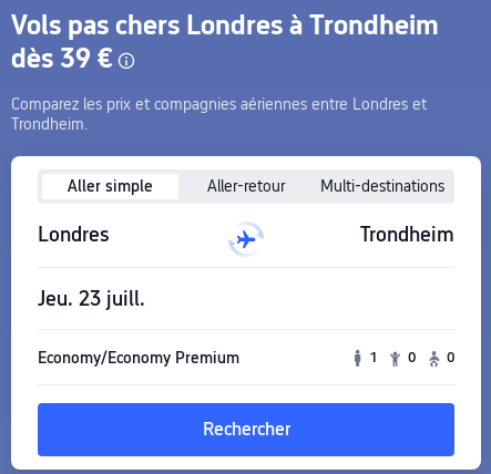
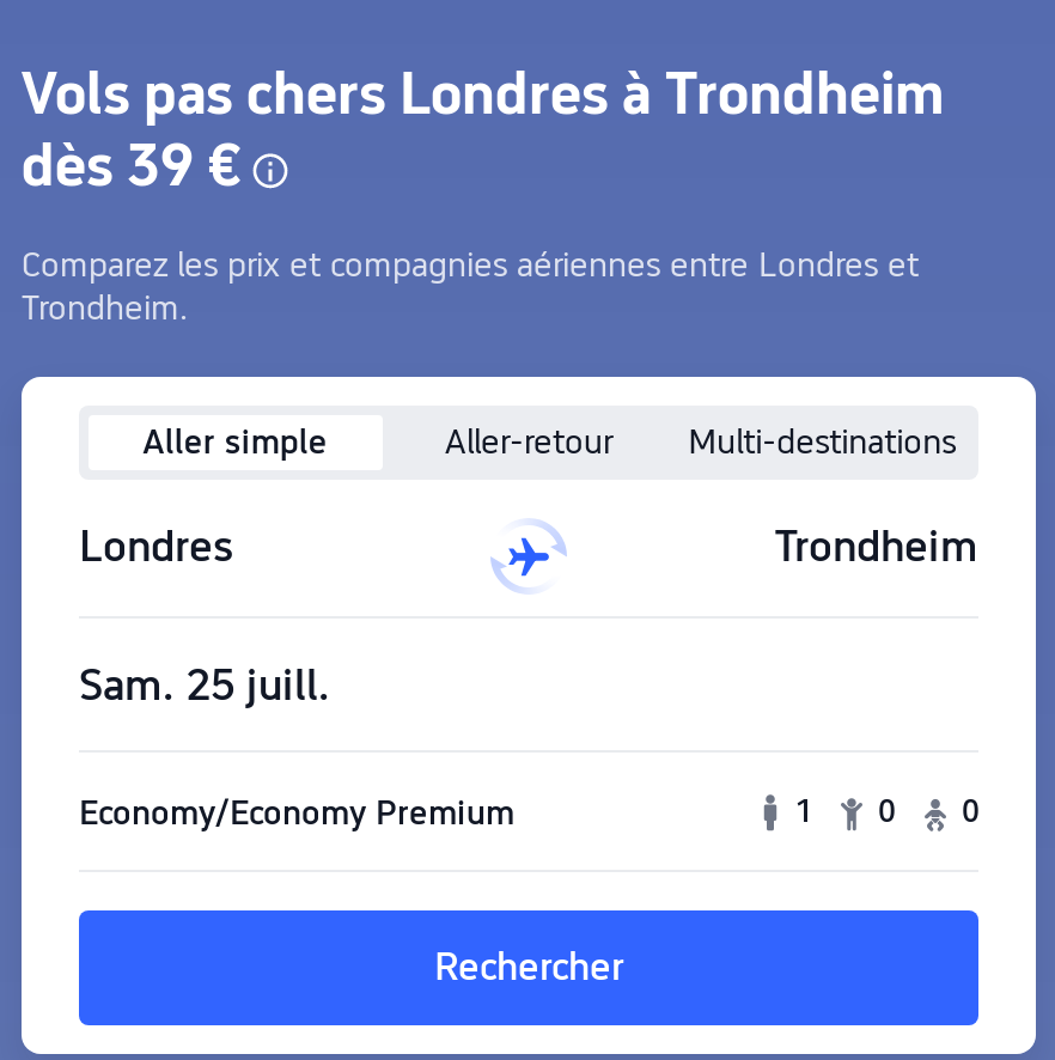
- Jeu. 23 juill.
+ Sam. 25 juill.
